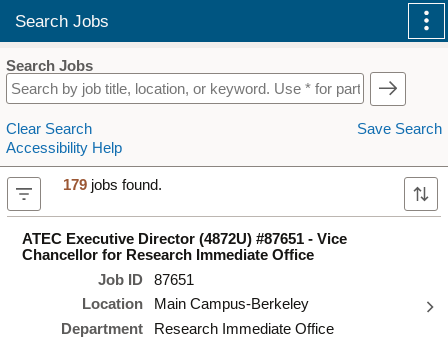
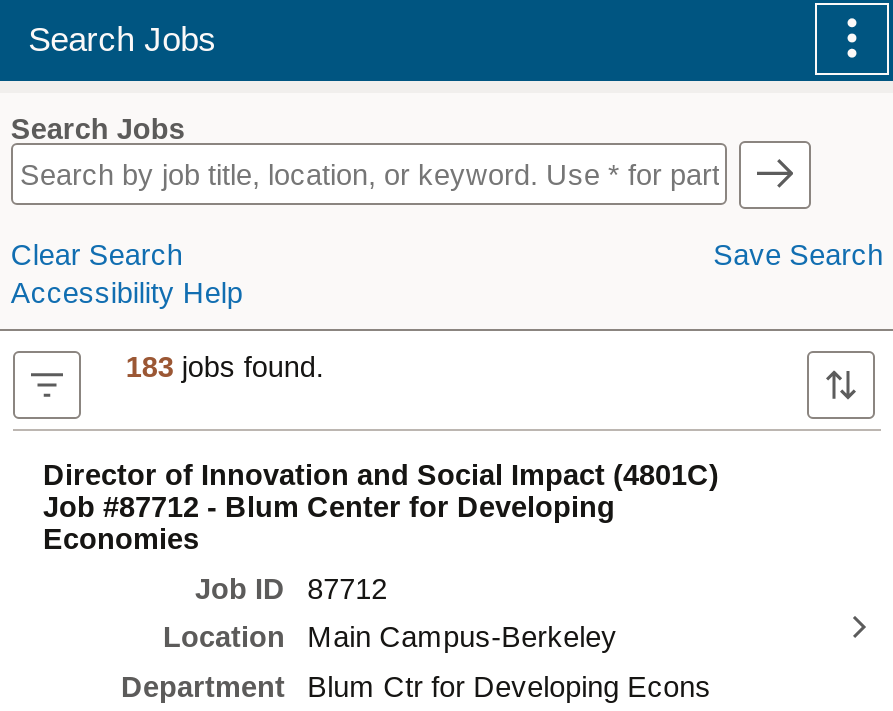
- 179 jobs found.
+ 183 jobs found.

- ATEC Executive Director (4872U) #87651 - Vice
- Chancellor for Research Immediate Office
+ Director of Innovation and Social Impact (4801C)
+ Job #87712 - Blum Center for Developing
+ Economies

- Job ID 87651
+ Job ID 87712

- Research Immediate Office
+ Blum Ctr for Developing Econs
